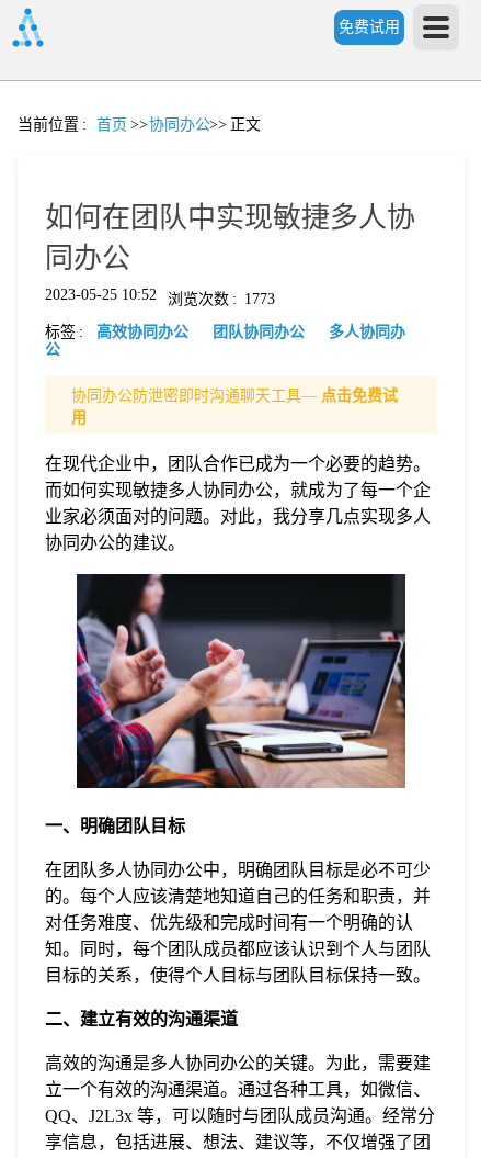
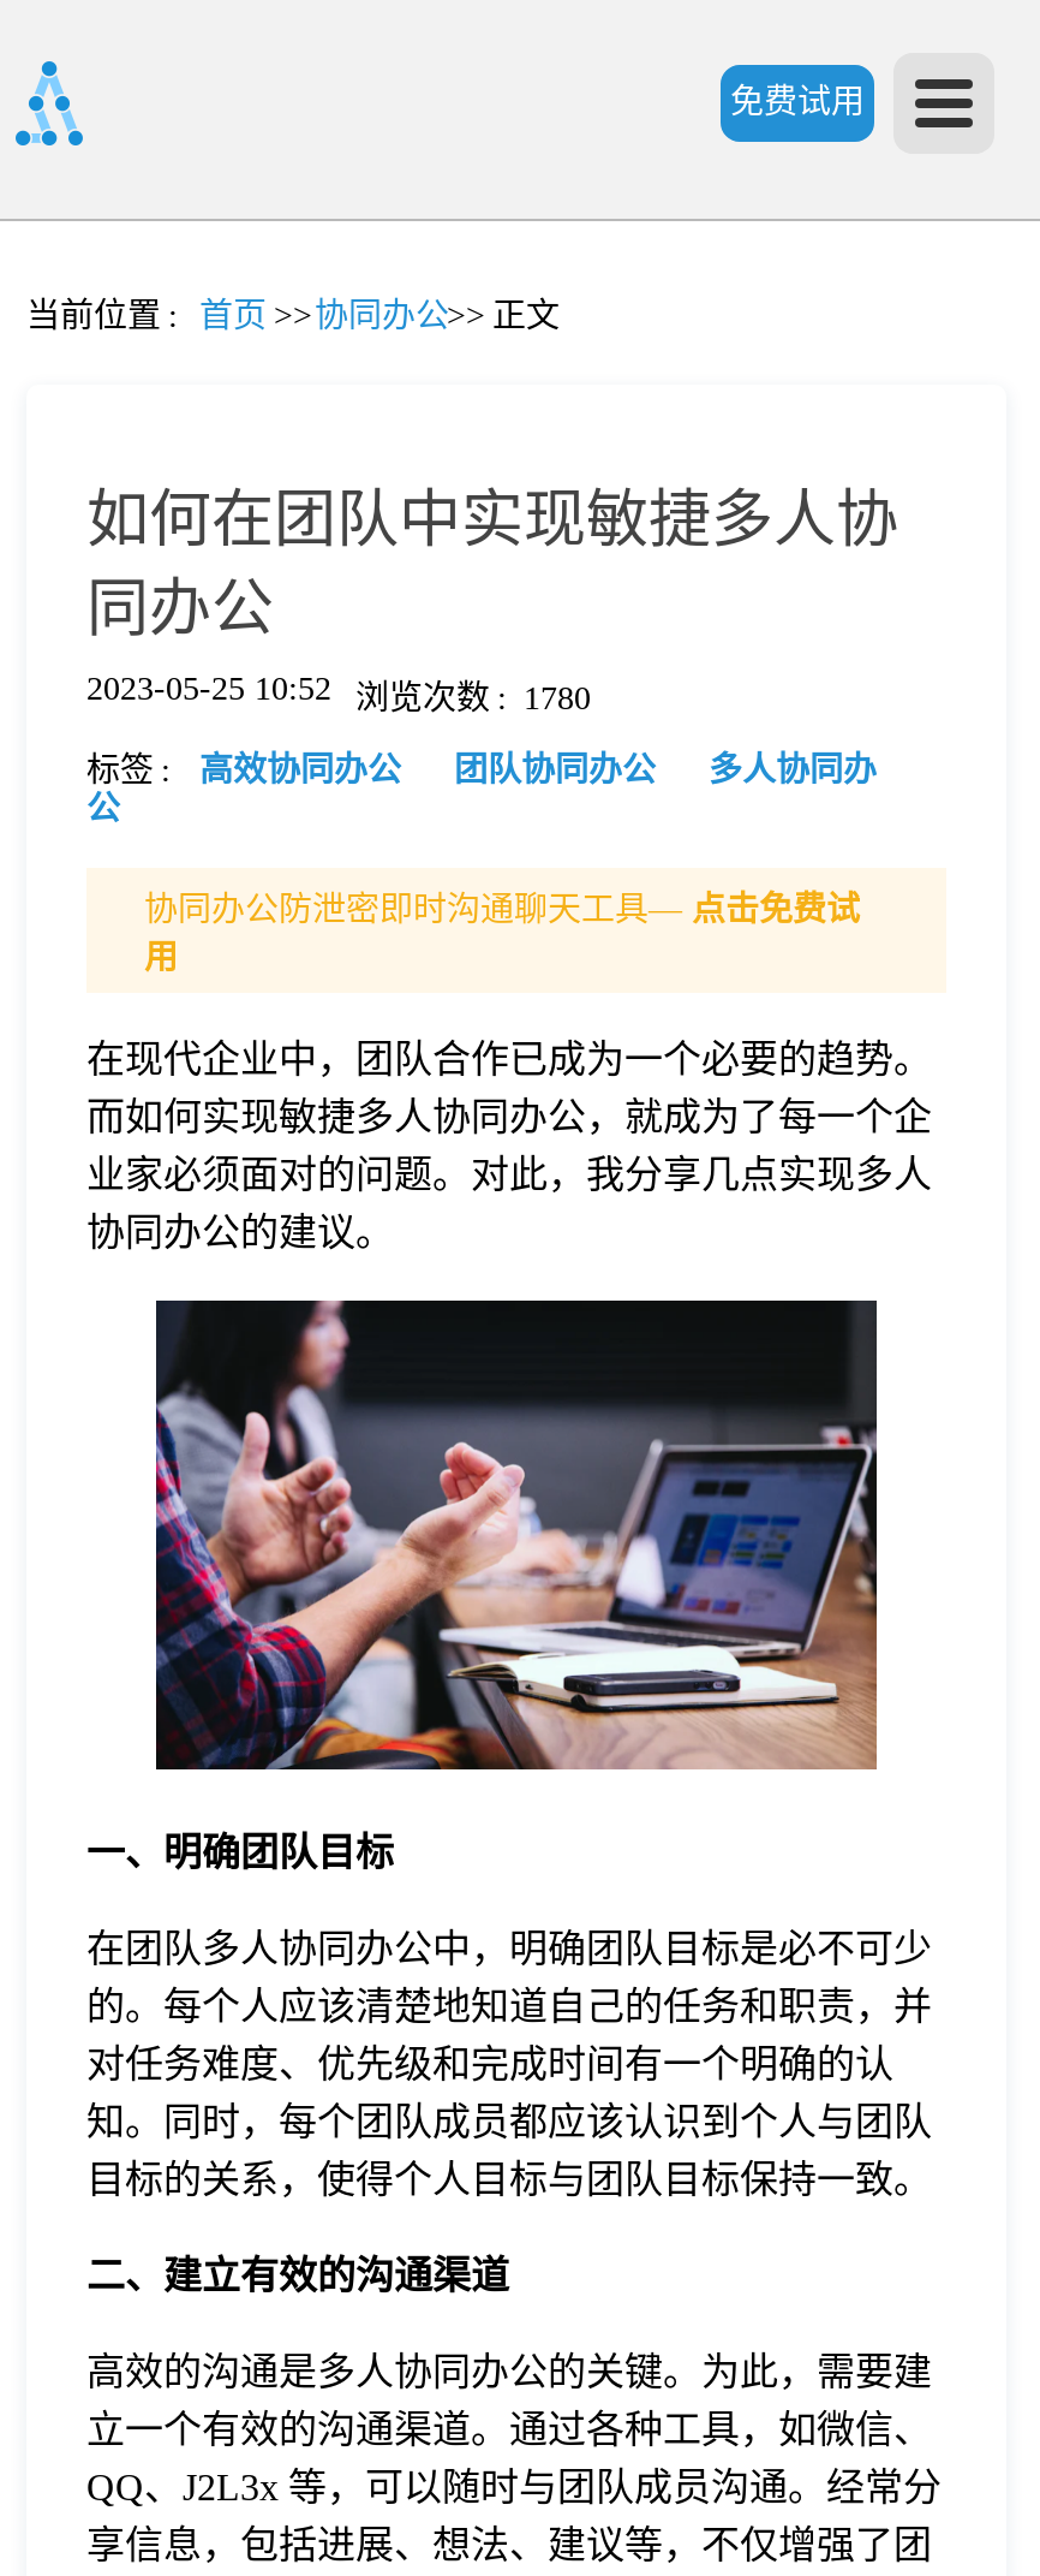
- 2023-05-25 10:52 浏览次数 : 1773
+ 2023-05-25 10:52 浏览次数 : 1780
